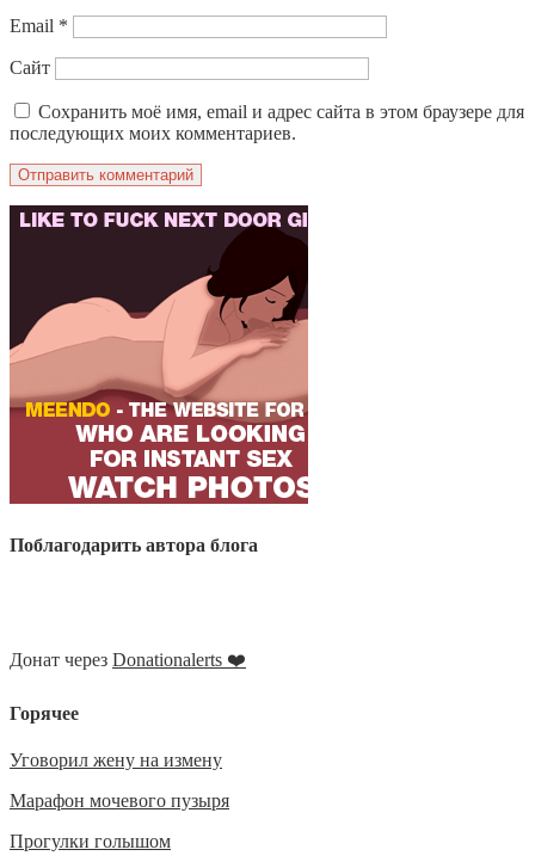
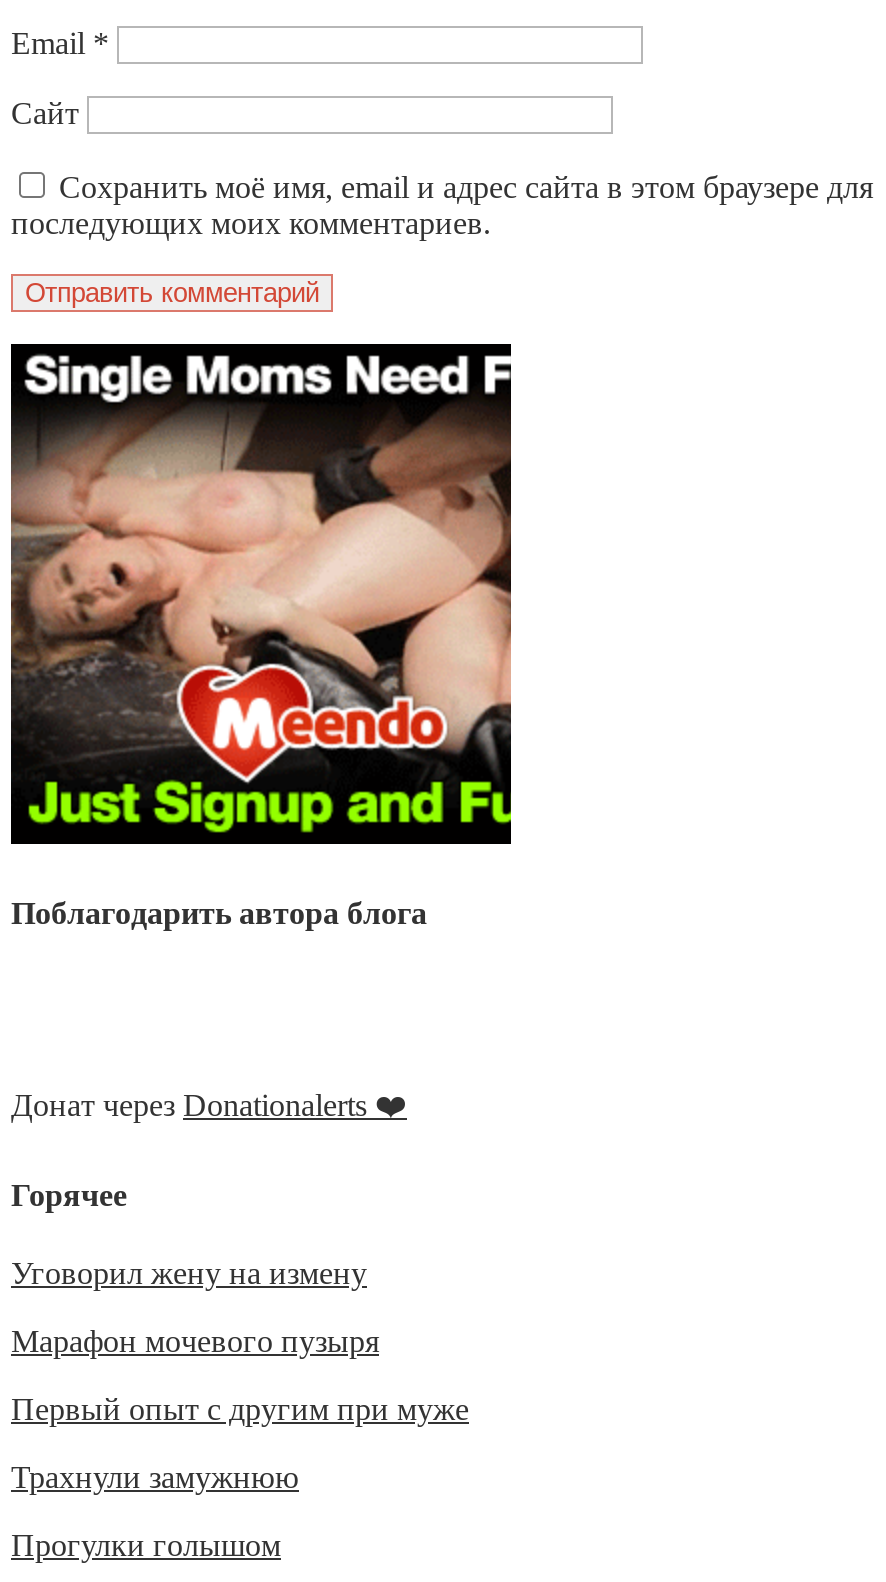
- [image]
+ [image]

+ Первый опыт с другим при муже
+ Трахнули замужнюю
